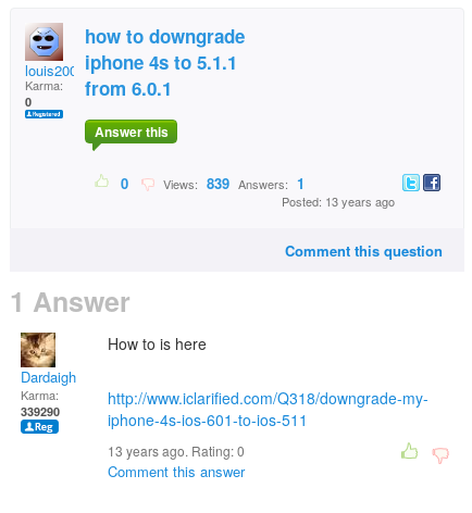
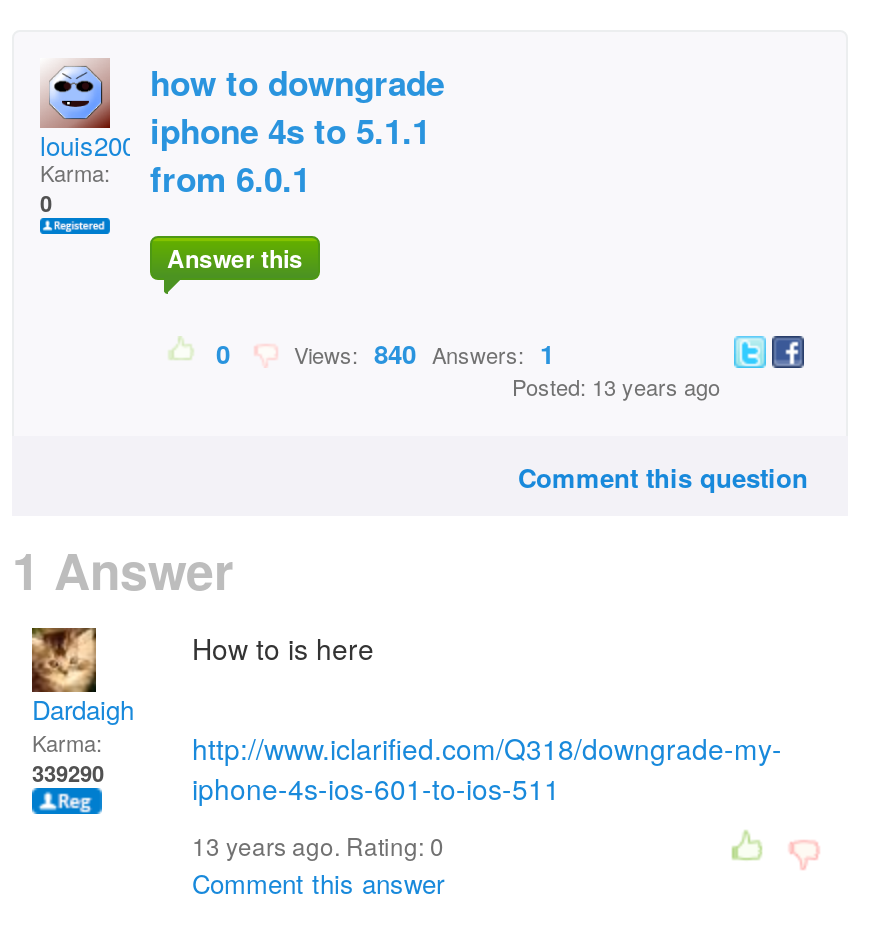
- Views: 839 Answers: 1
+ Views: 840 Answers: 1
